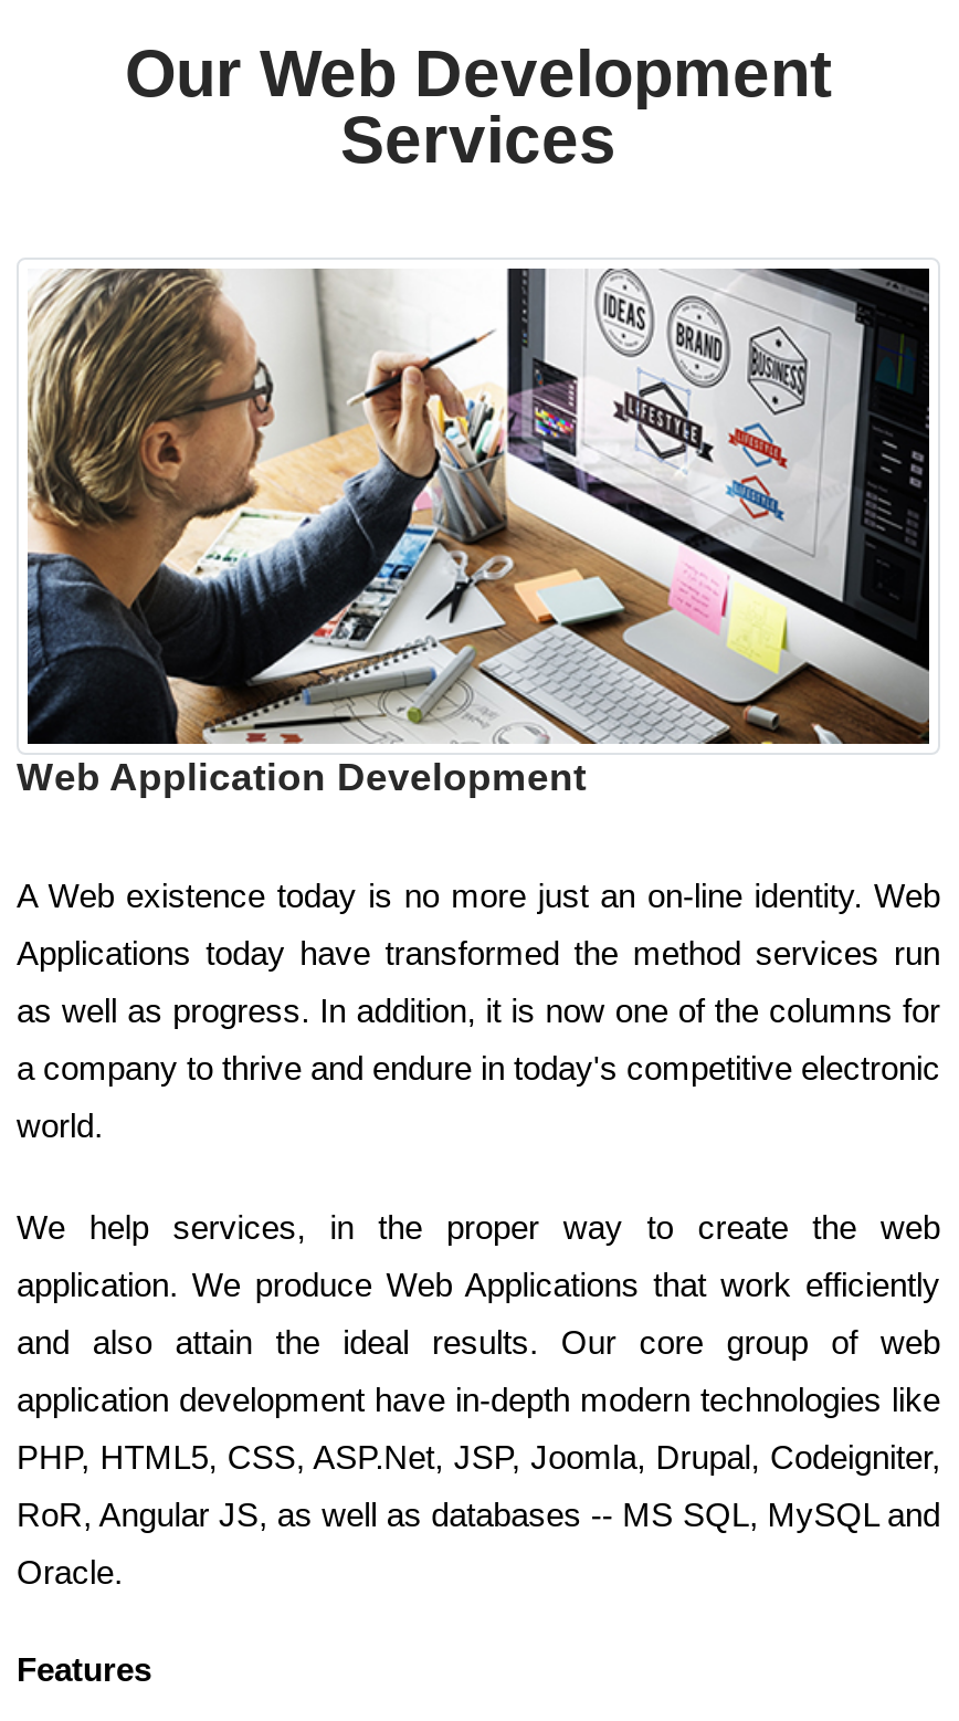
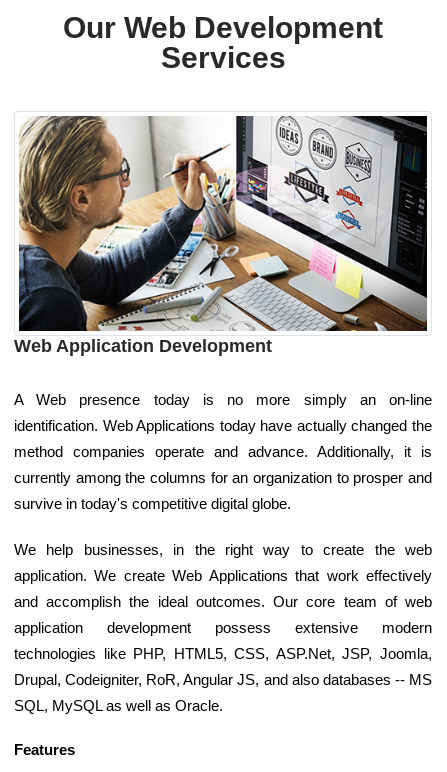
- A Web existence today is no more just an on-line identity. Web
+ A Web presence today is no more simply an on-line

- Applications today have transformed the method services run
+ identification. Web Applications today have actually changed the

- as well as progress. In addition, it is now one of the columns for
+ method companies operate and advance. Additionally, it is

- a company to thrive and endure in today's competitive electronic
+ currently among the columns for an organization to prosper and

- world.
+ survive in today's competitive digital globe.

- We help services, in the proper way to create the web
+ We help businesses, in the right way to create the web

- application. We produce Web Applications that work efficiently
+ application. We create Web Applications that work effectively

- and also attain the ideal results. Our core group of web
+ and accomplish the ideal outcomes. Our core team of web

- application development have in-depth modern technologies like
+ application development possess extensive modern

- PHP, HTML5, CSS, ASP.Net, JSP, Joomla, Drupal, Codeigniter,
+ technologies like PHP, HTML5, CSS, ASP.Net, JSP, Joomla,

- RoR, Angular JS, as well as databases -- MS SQL, MySQL and
+ Drupal, Codeigniter, RoR, Angular JS, and also databases -- MS

- Oracle.
+ SQL, MySQL as well as Oracle.
